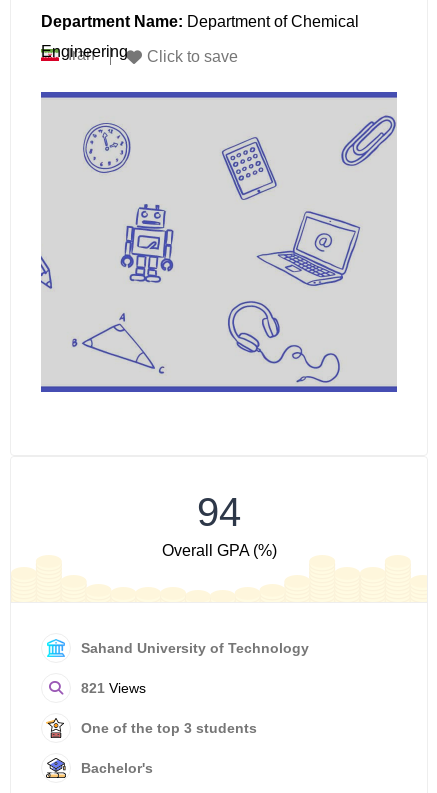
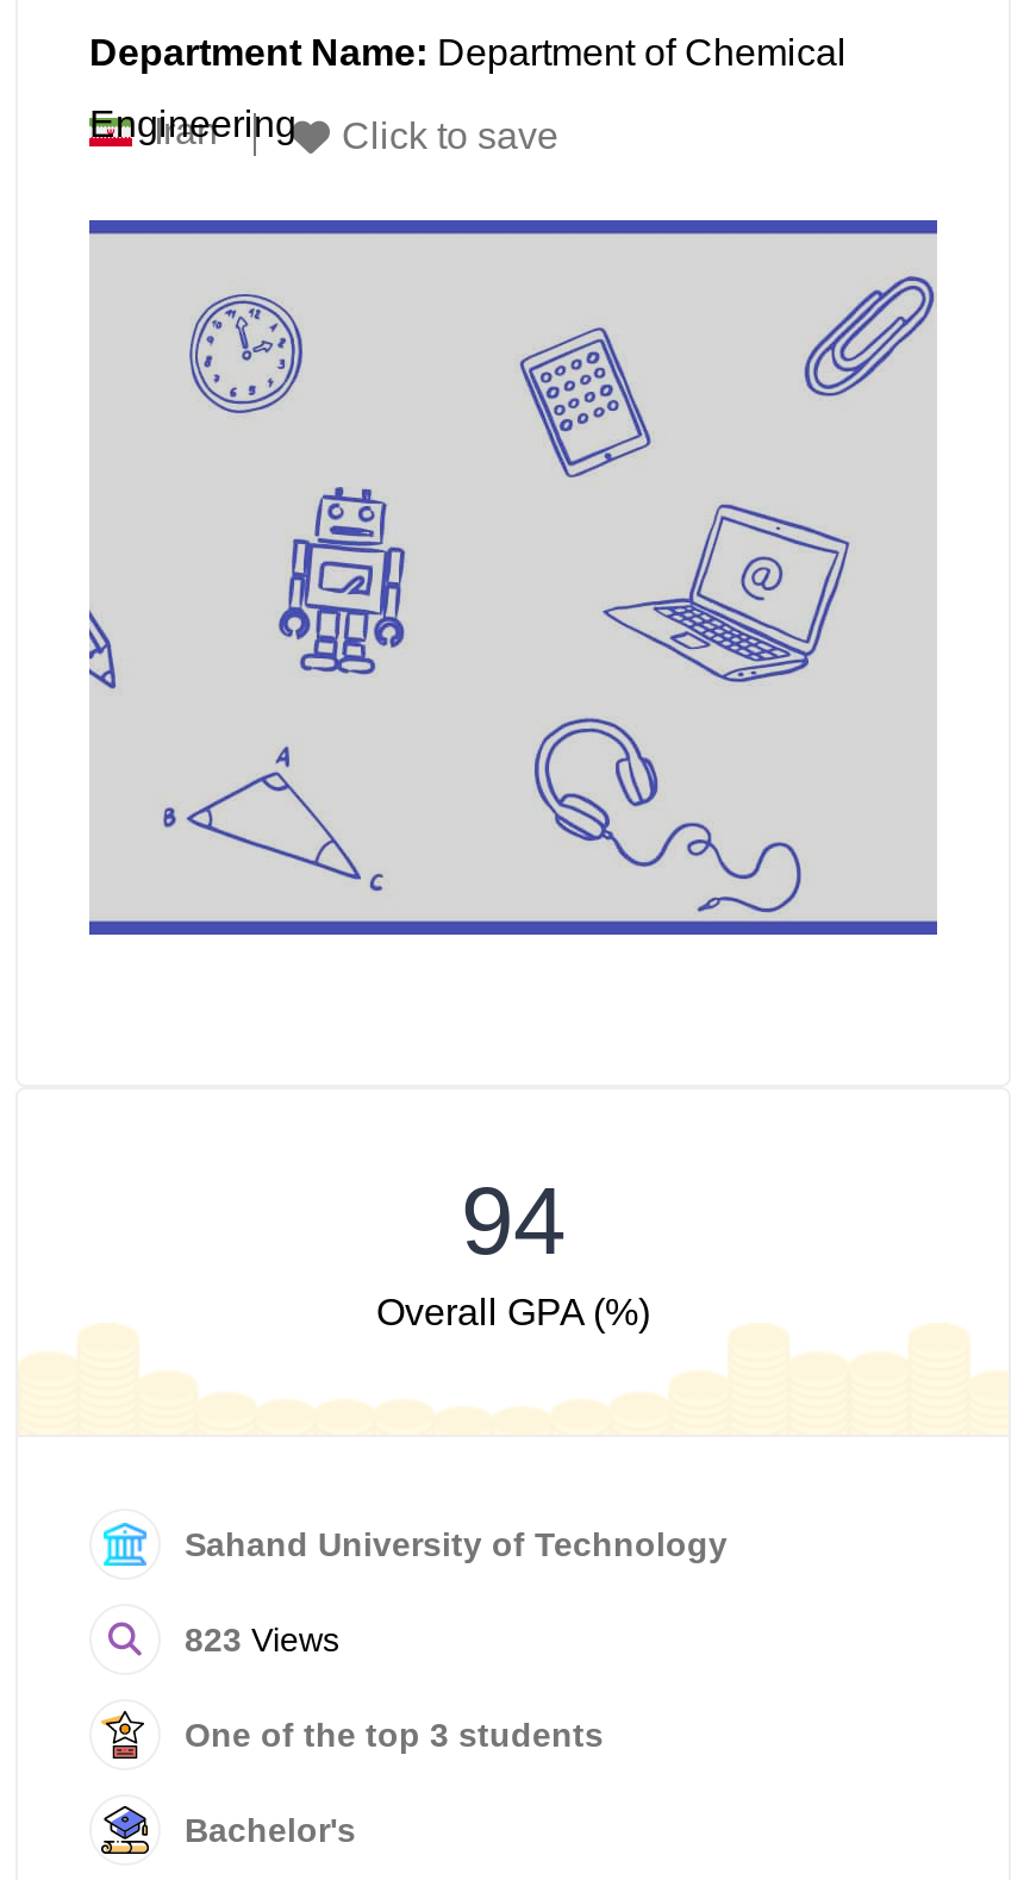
- 821 Views
+ 823 Views
